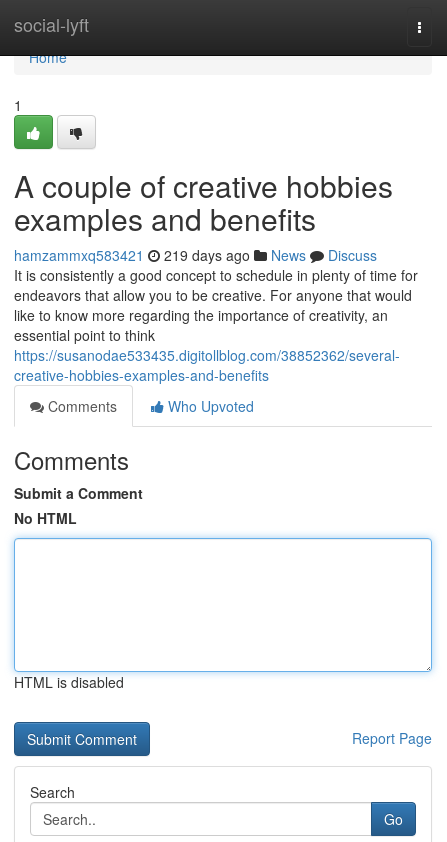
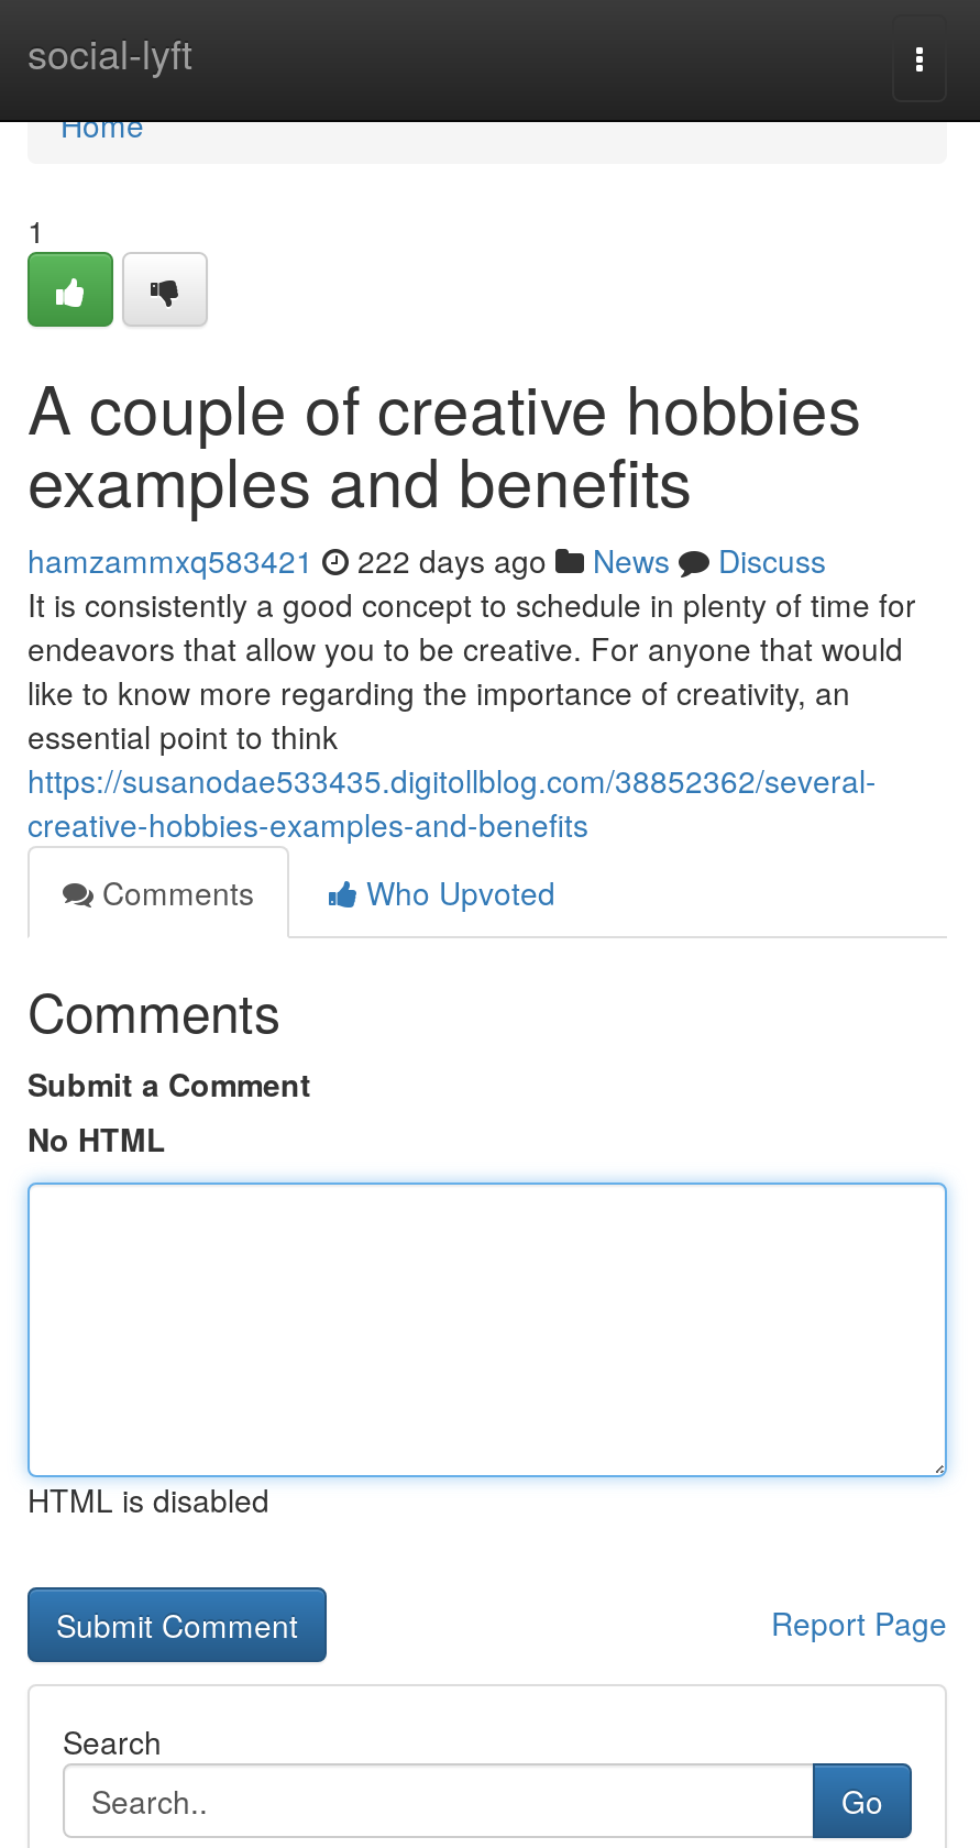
- hamzammxq583421 219 days ago News Discuss
+ hamzammxq583421 222 days ago News Discuss
